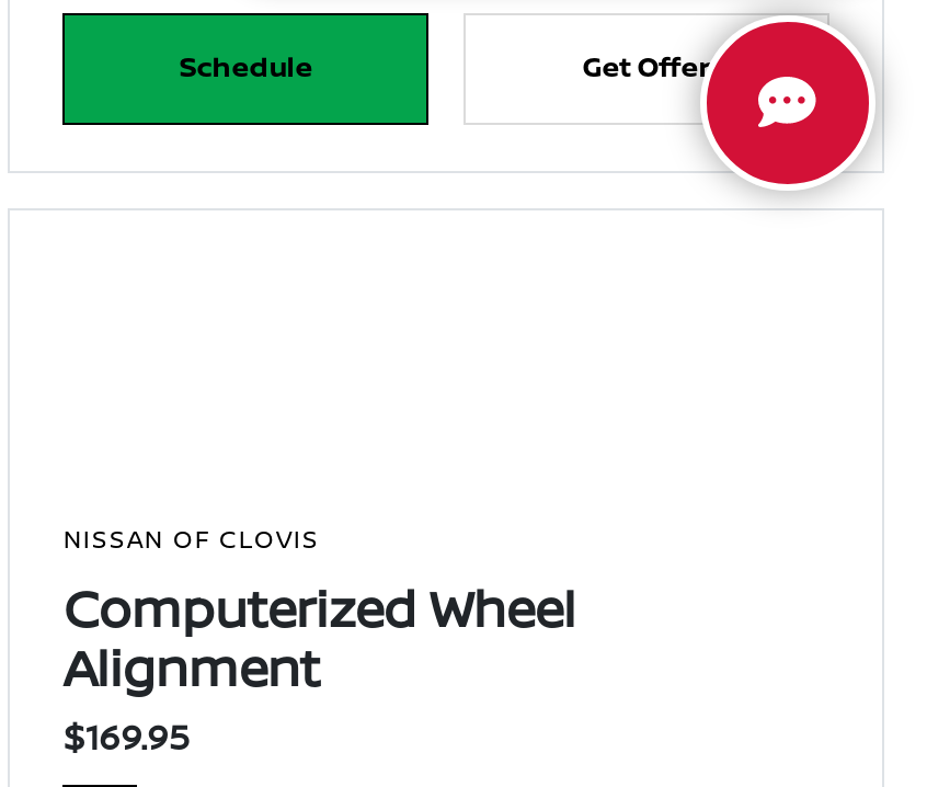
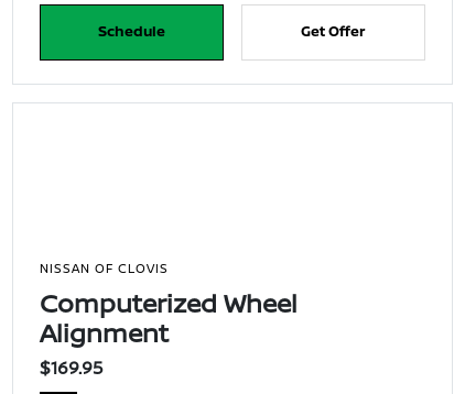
- [image]
